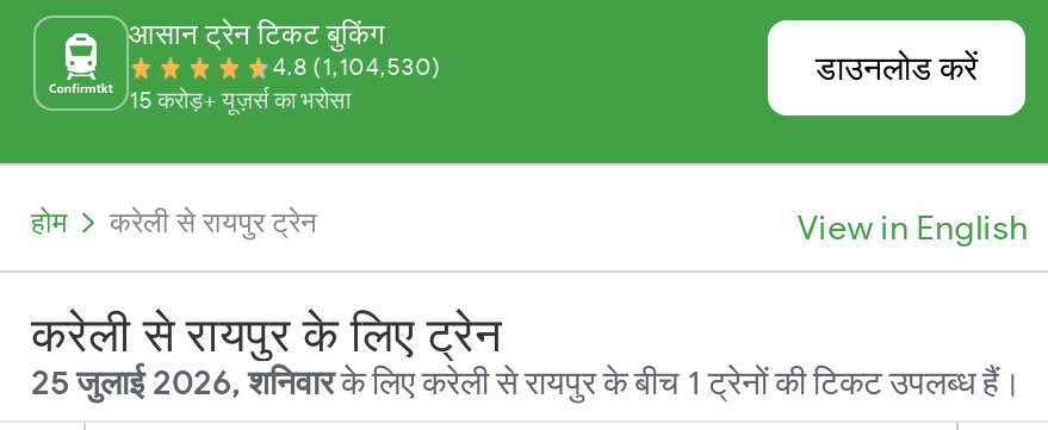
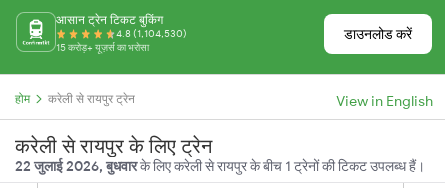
- 25 जुलाई 2026, शनिवारके लिए करेली से रायपुर के बीच 1 ट्रेनों की टिकट उपलब्ध हैं।
+ 22 जुलाई 2026, बुधवारके लिए करेली से रायपुर के बीच 1 ट्रेनों की टिकट उपलब्ध हैं।
